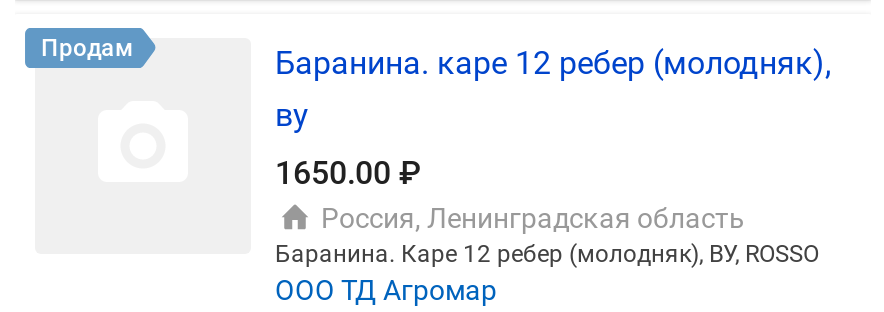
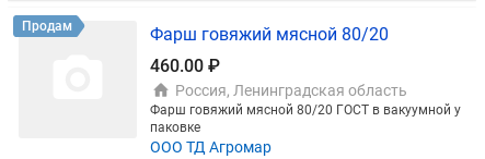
- Баранина. каре 12 ребер (молодняк),
- ву
+ Фарш говяжий мясной 80/20

- 1650.00 ₽
+ 460.00 ₽

moved up: Россия, Ленинградская область

- Баранина. Каре 12 ребер (молодняк), ВУ, ROSSO
+ Фарш говяжий мясной 80/20 ГОСТ в вакуумной у
+ паковке
